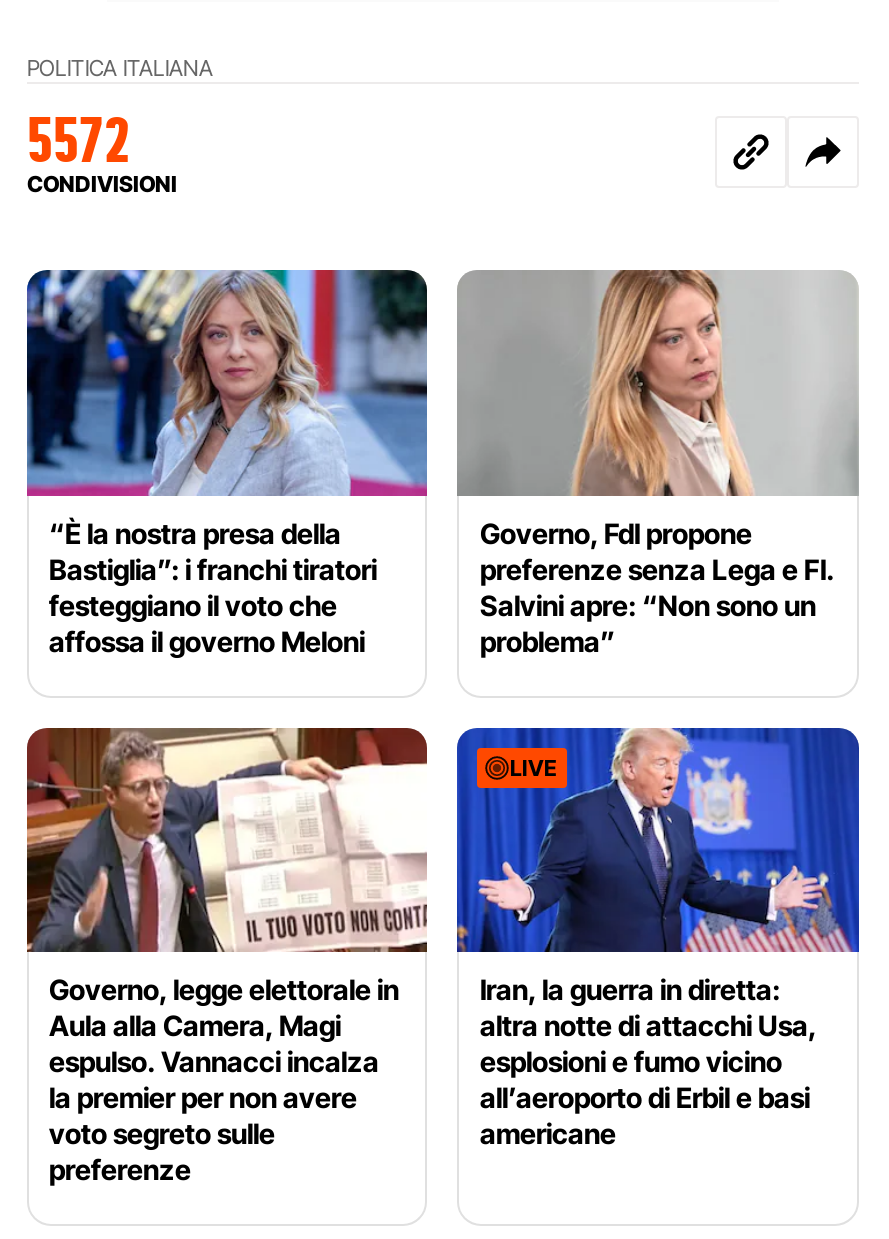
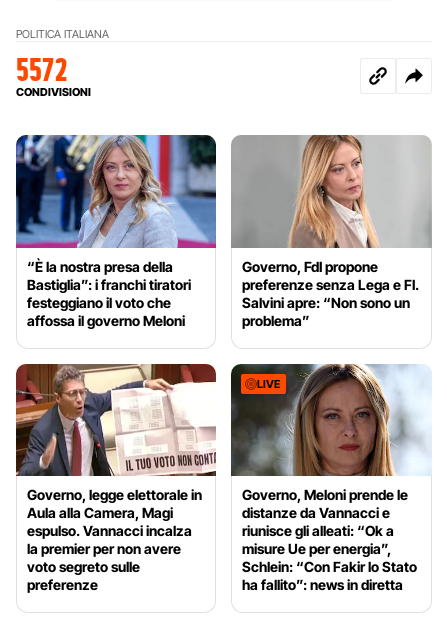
- [image]
- Iran, la guerra in diretta:
- altra notte di attacchi Usa,
- esplosioni e fumo vicino
- all’aeroporto di Erbil e basi
- americane
+ [image]
+ Governo, Meloni prende le
+ distanze da Vannacci e
+ riunisce gli alleati: “Ok a
+ misure Ue per energia”,
+ Schlein: “Con Fakir lo Stato
+ ha fallito”: news in diretta
